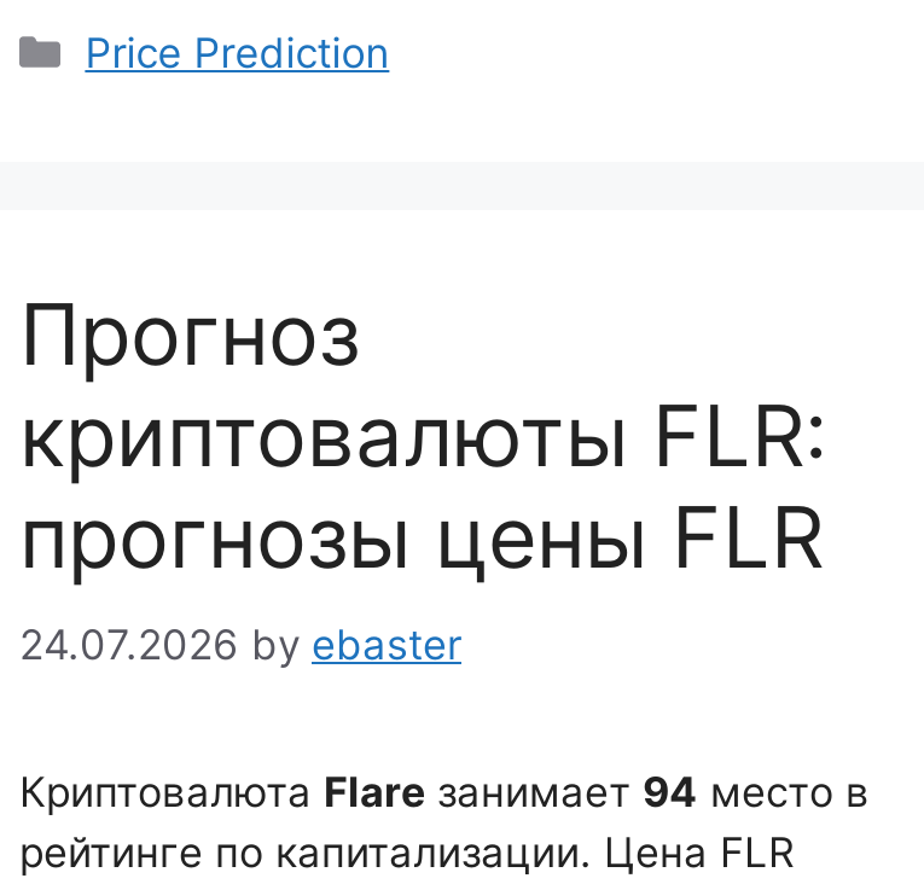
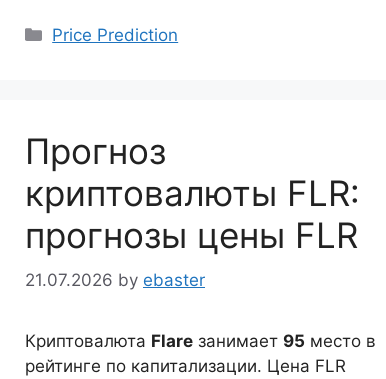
- 24.07.2026 by ebaster
+ 21.07.2026 by ebaster

- Криптовалюта Flare занимает 94 место в
+ Криптовалюта Flare занимает 95 место в
